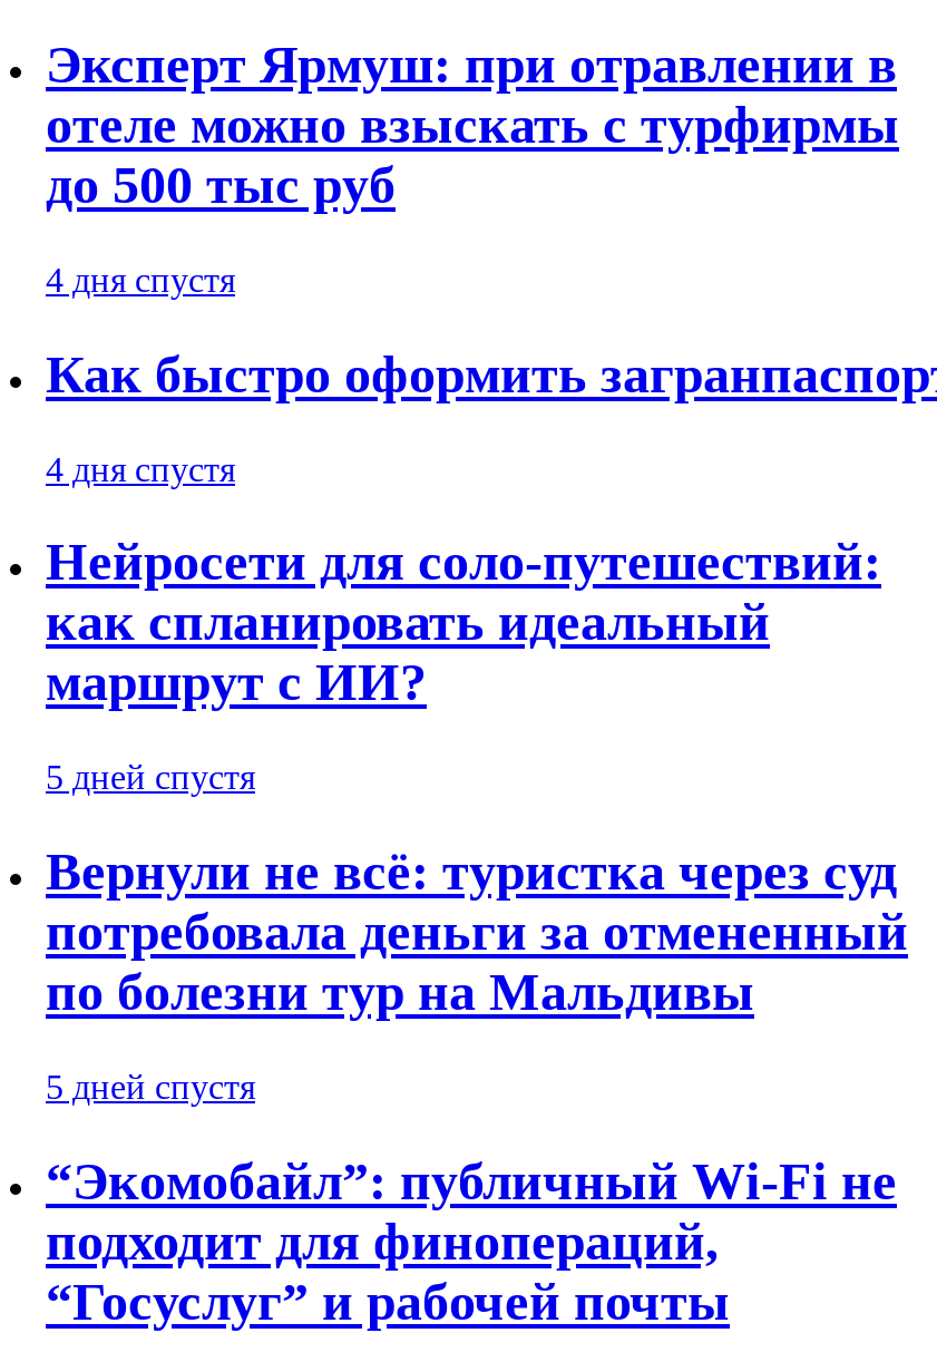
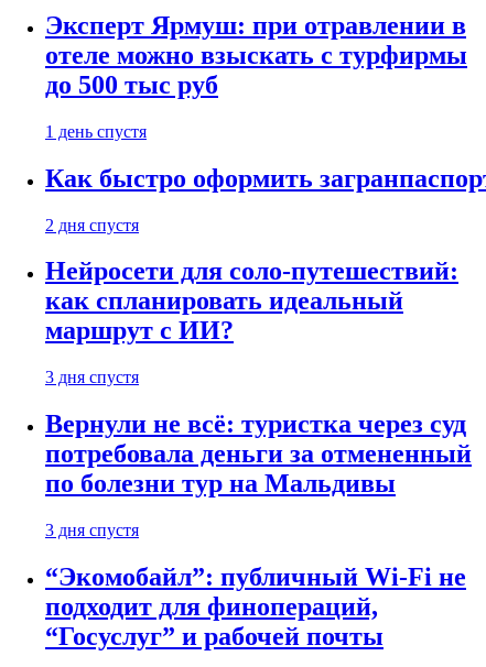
- 4 дня спустя
+ 1 день спустя

- 4 дня спустя
+ 2 дня спустя

- 5 дней спустя
+ 3 дня спустя

- 5 дней спустя
+ 3 дня спустя
